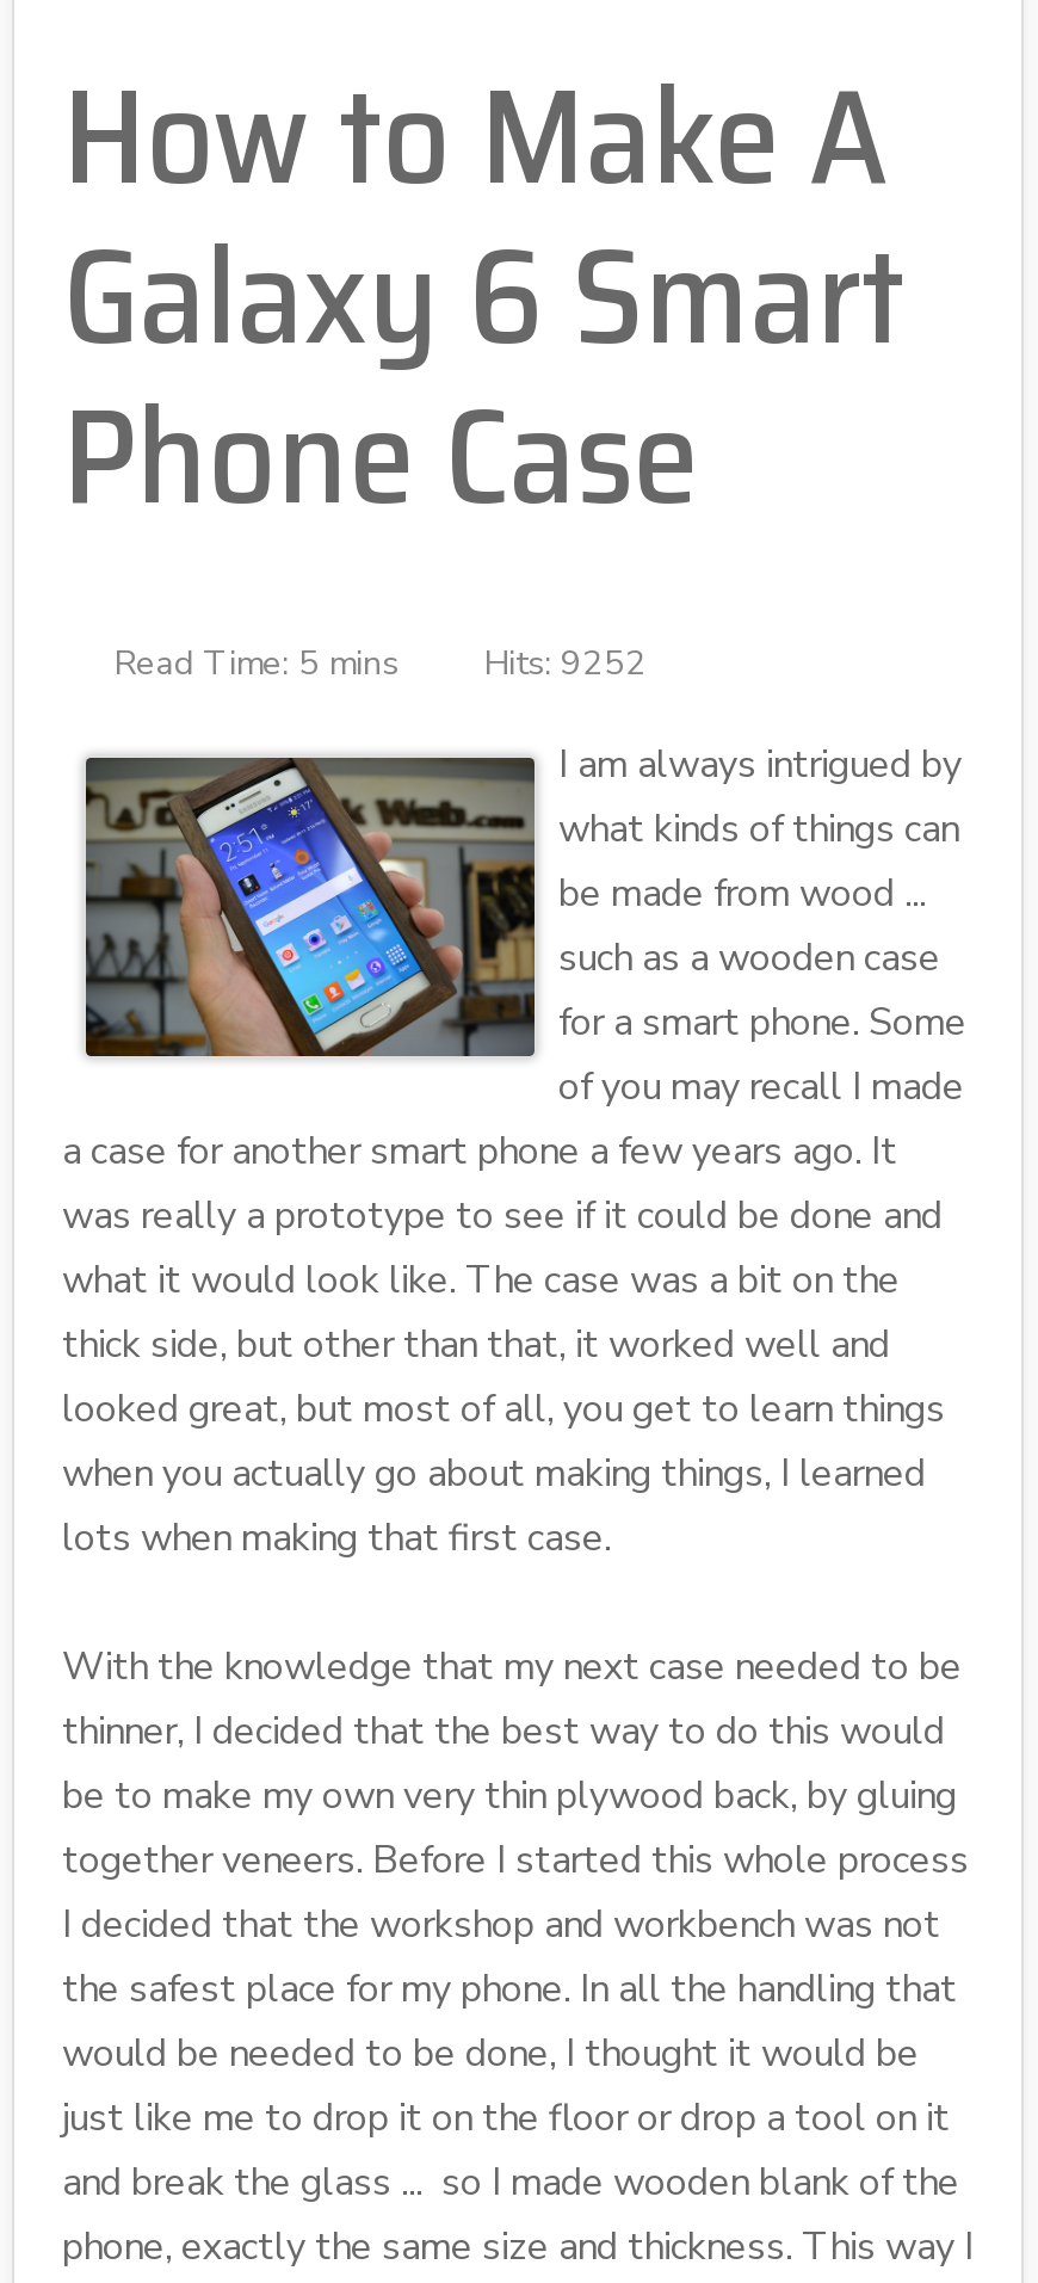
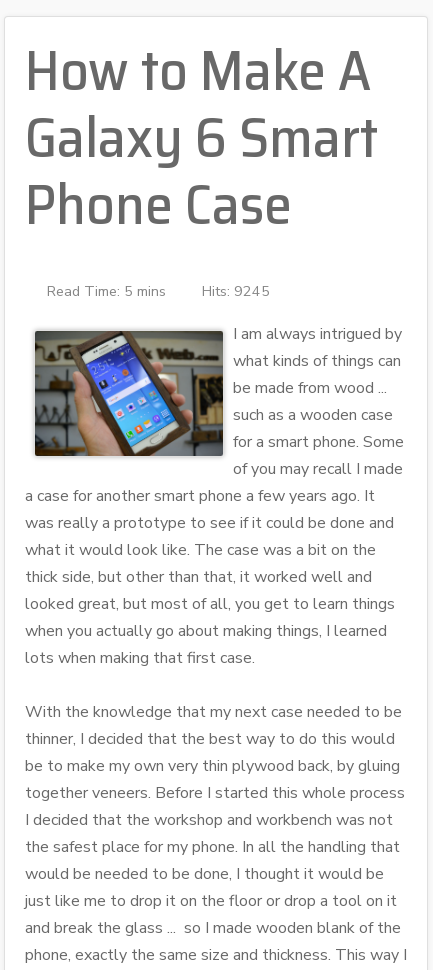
- Read Time: 5 mins Hits: 9252
+ Read Time: 5 mins Hits: 9245
